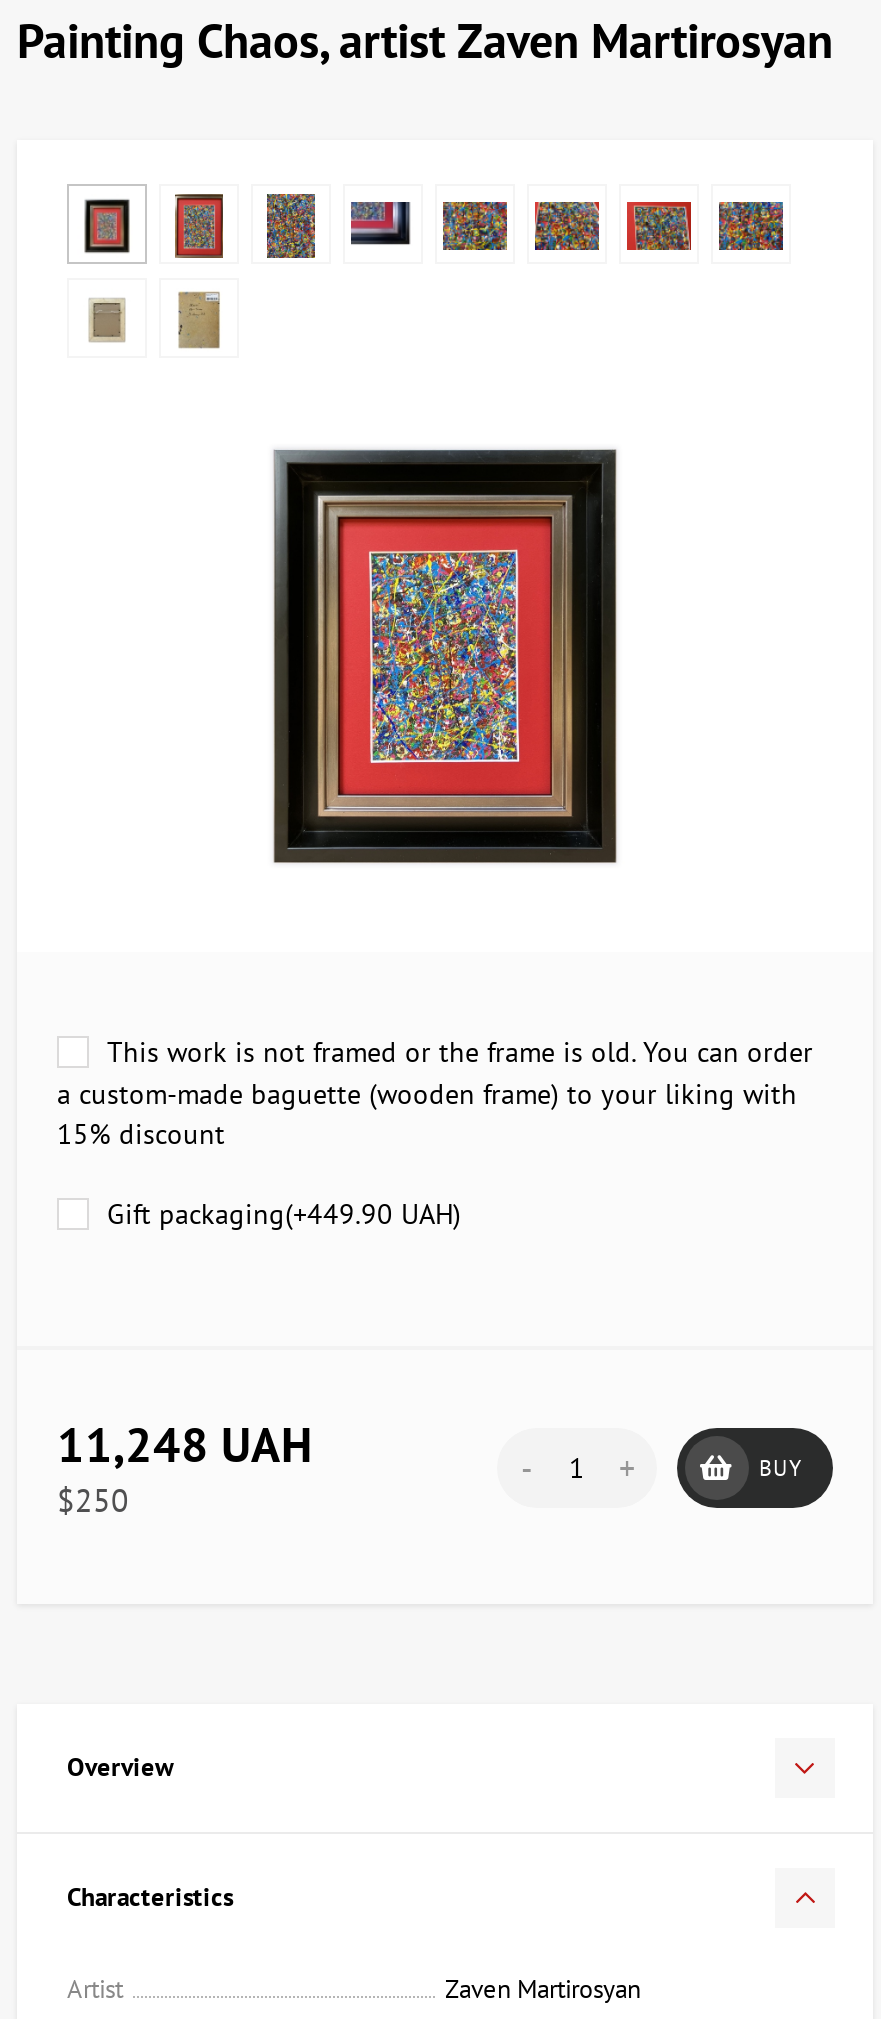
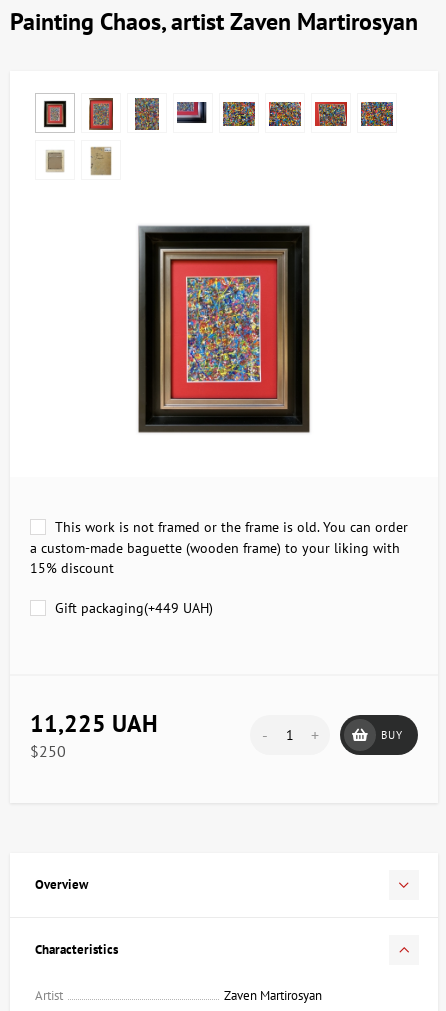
- Gift packaging(+449.90 UAH)
+ Gift packaging(+449 UAH)

- 11,248 UAH
+ 11,225 UAH
